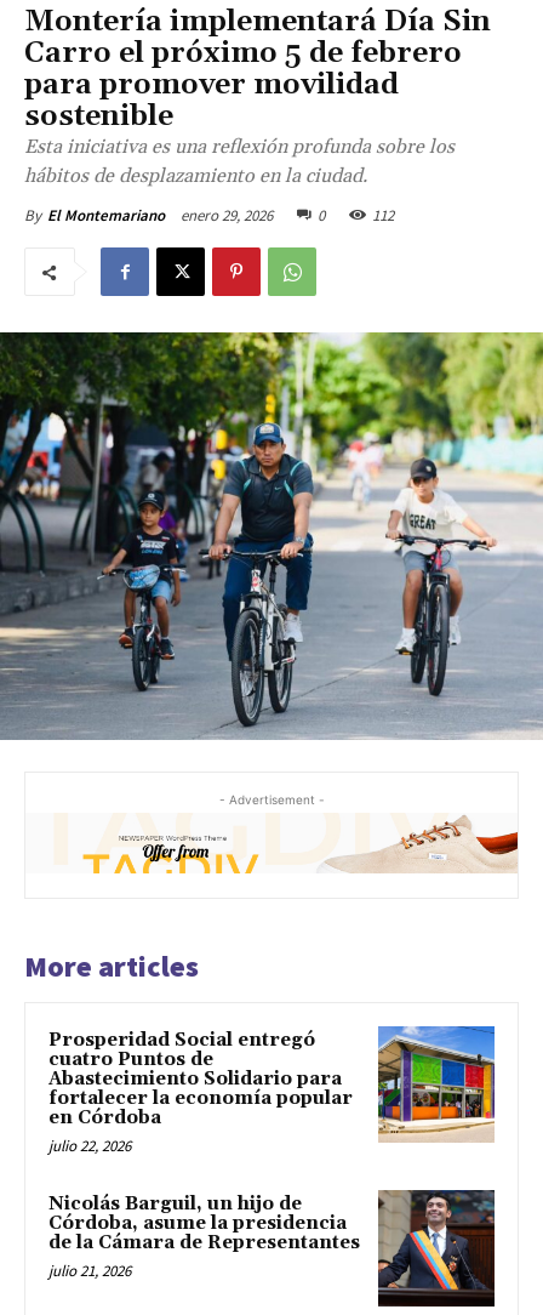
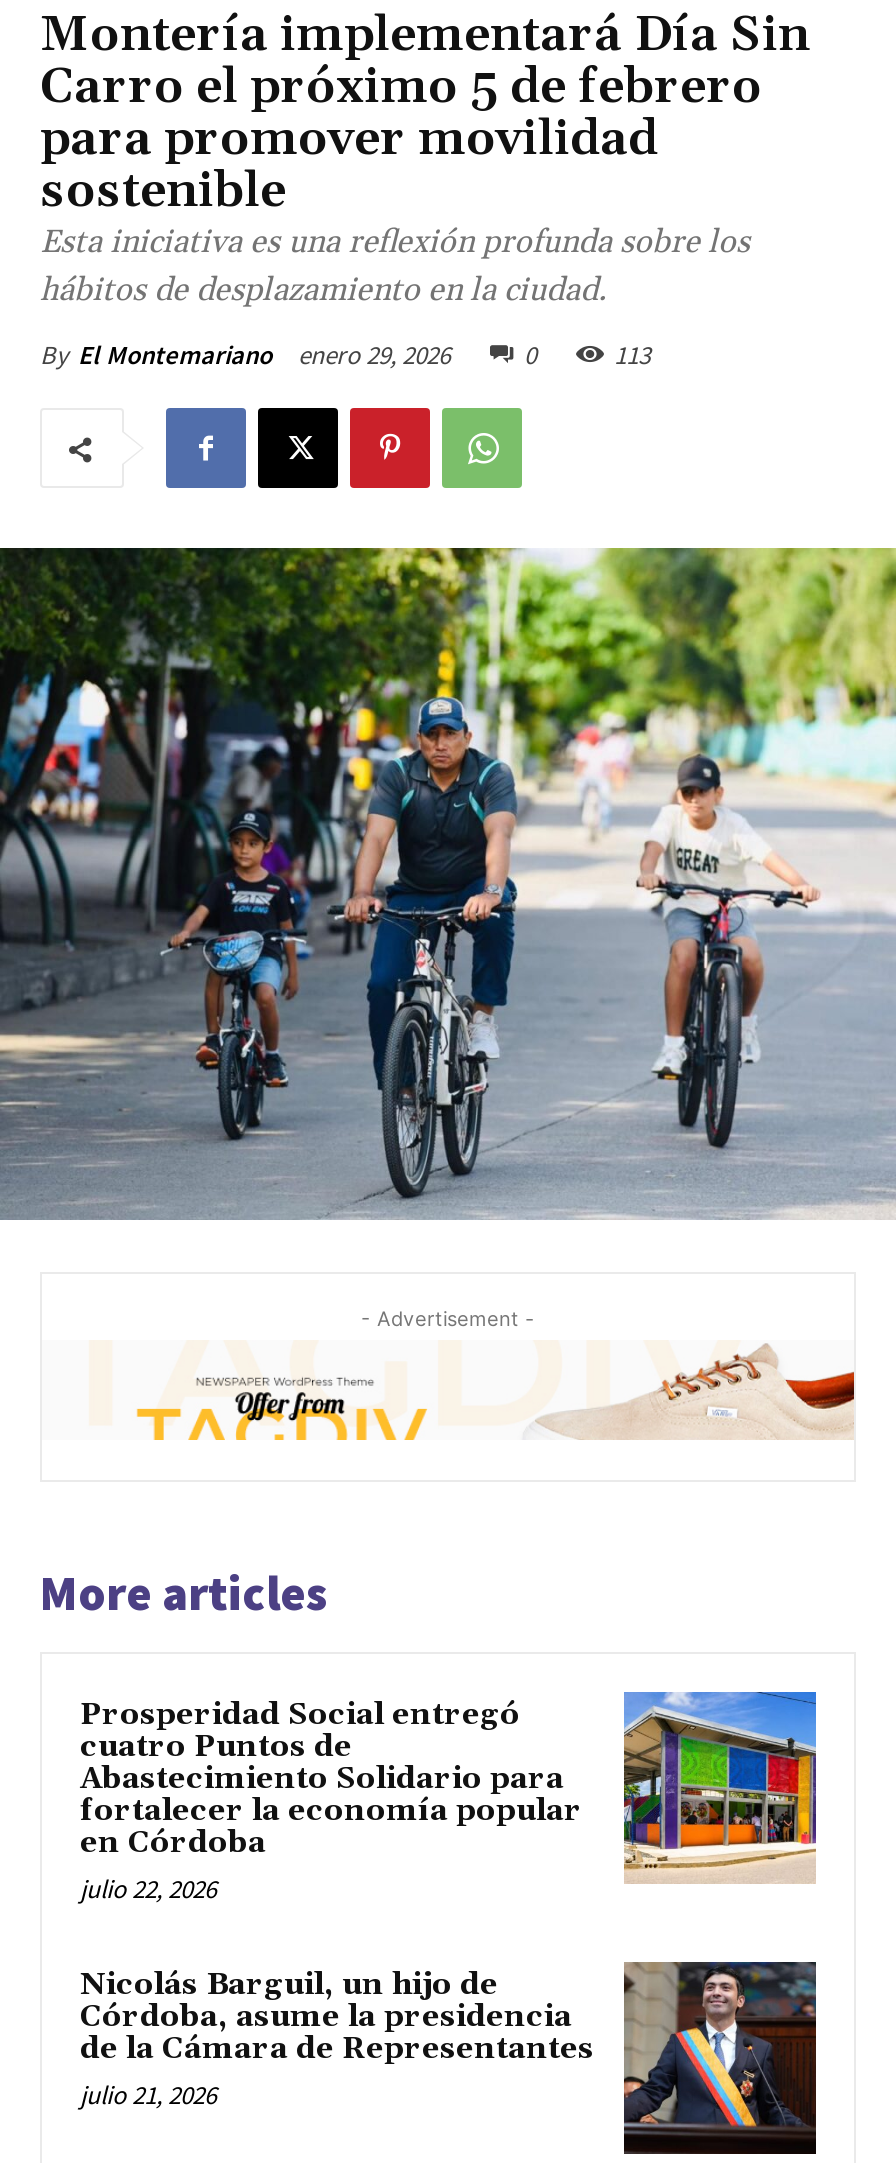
- 112
+ 113
